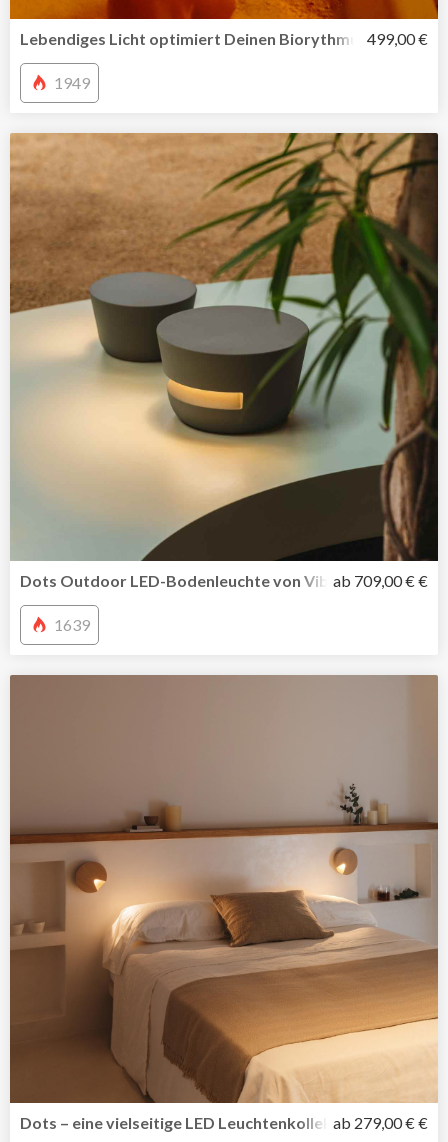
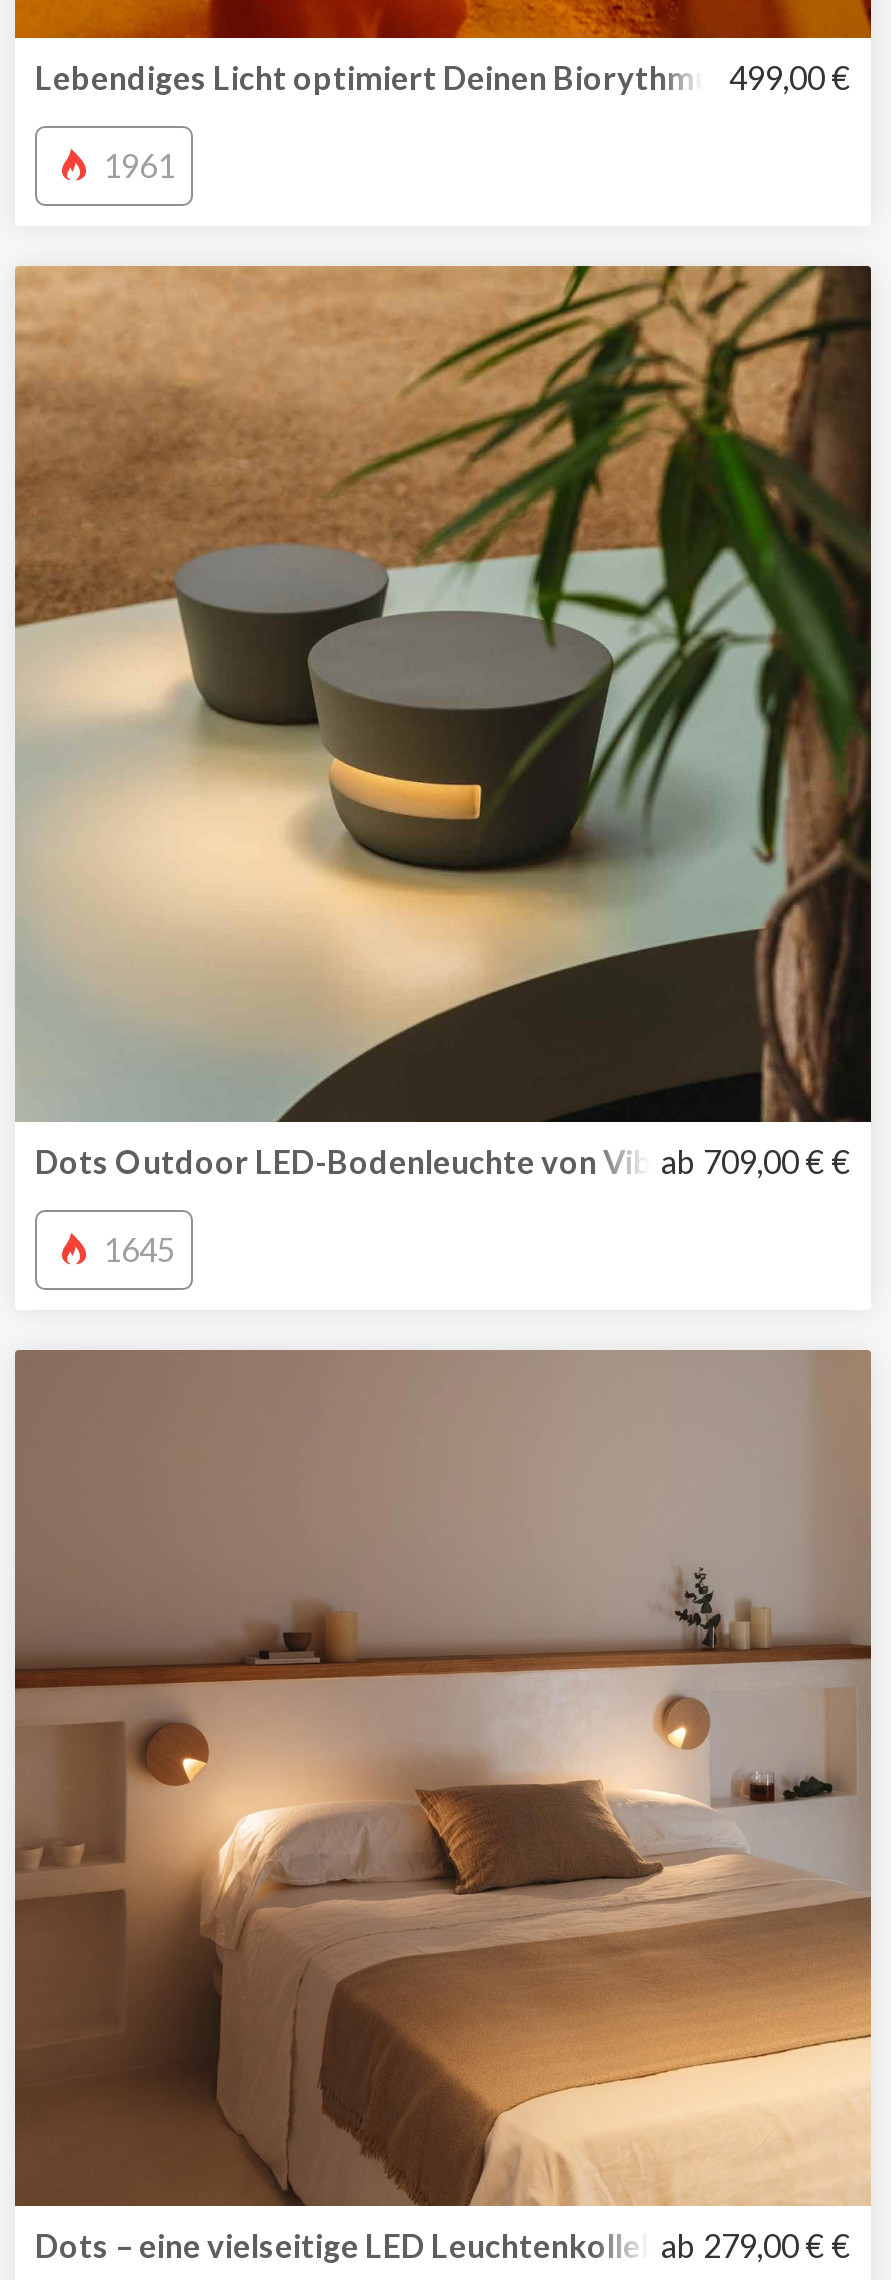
- 1949
+ 1961

- 1639
+ 1645
